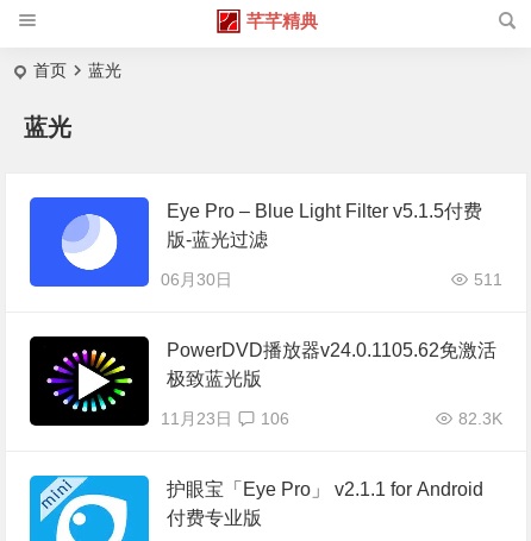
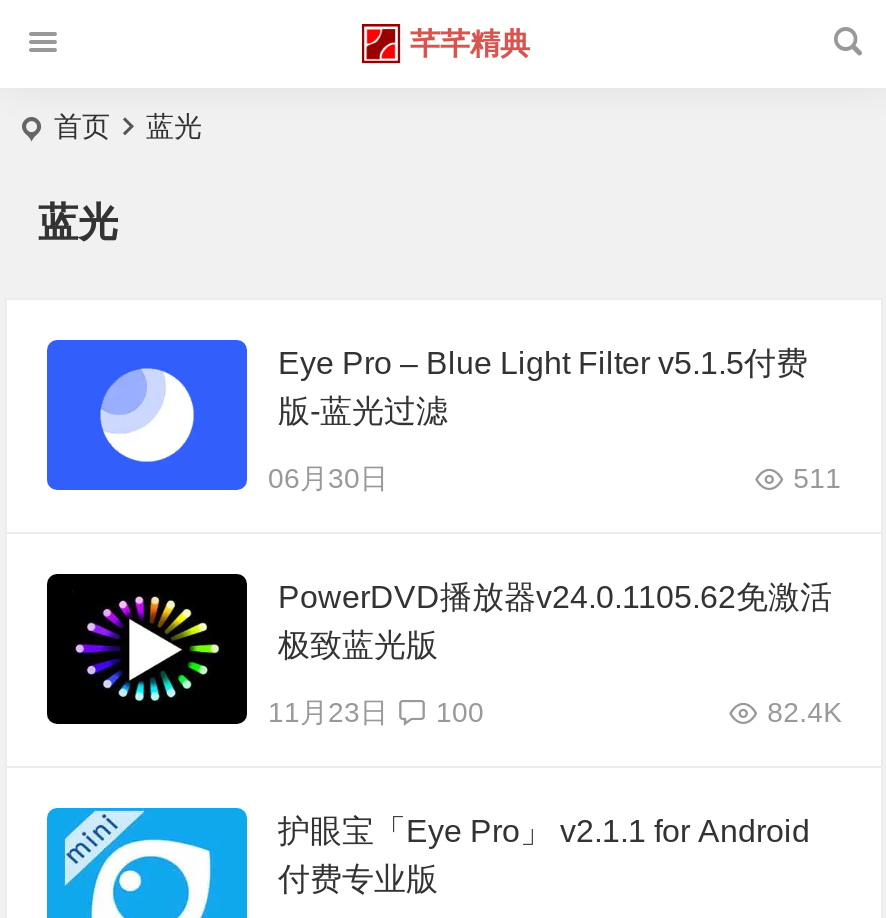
- 82.3K
- 106
+ 82.4K
+ 100
